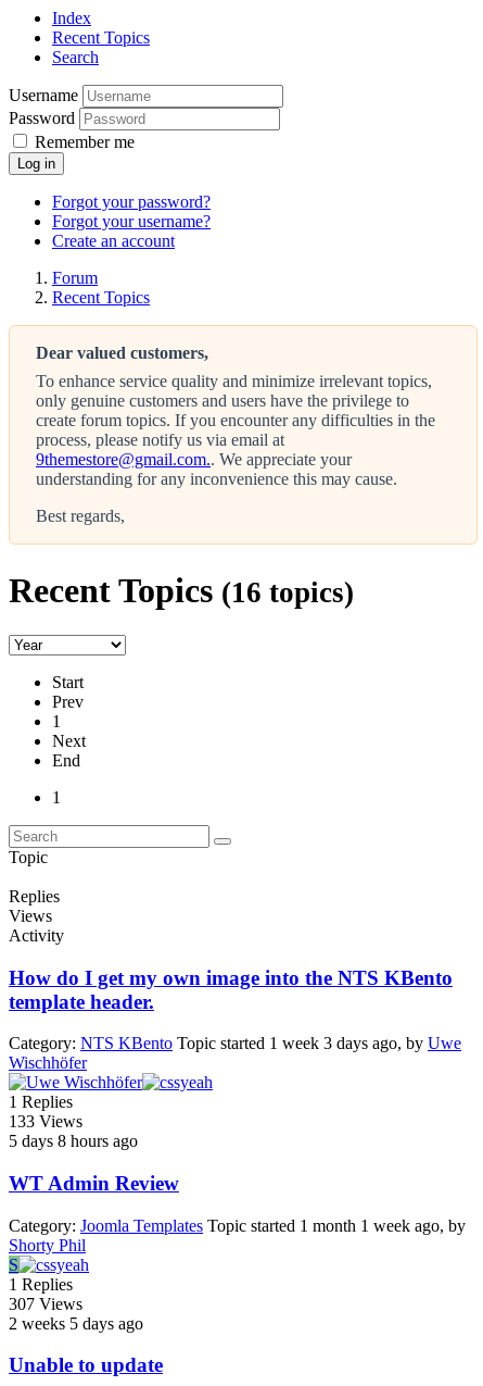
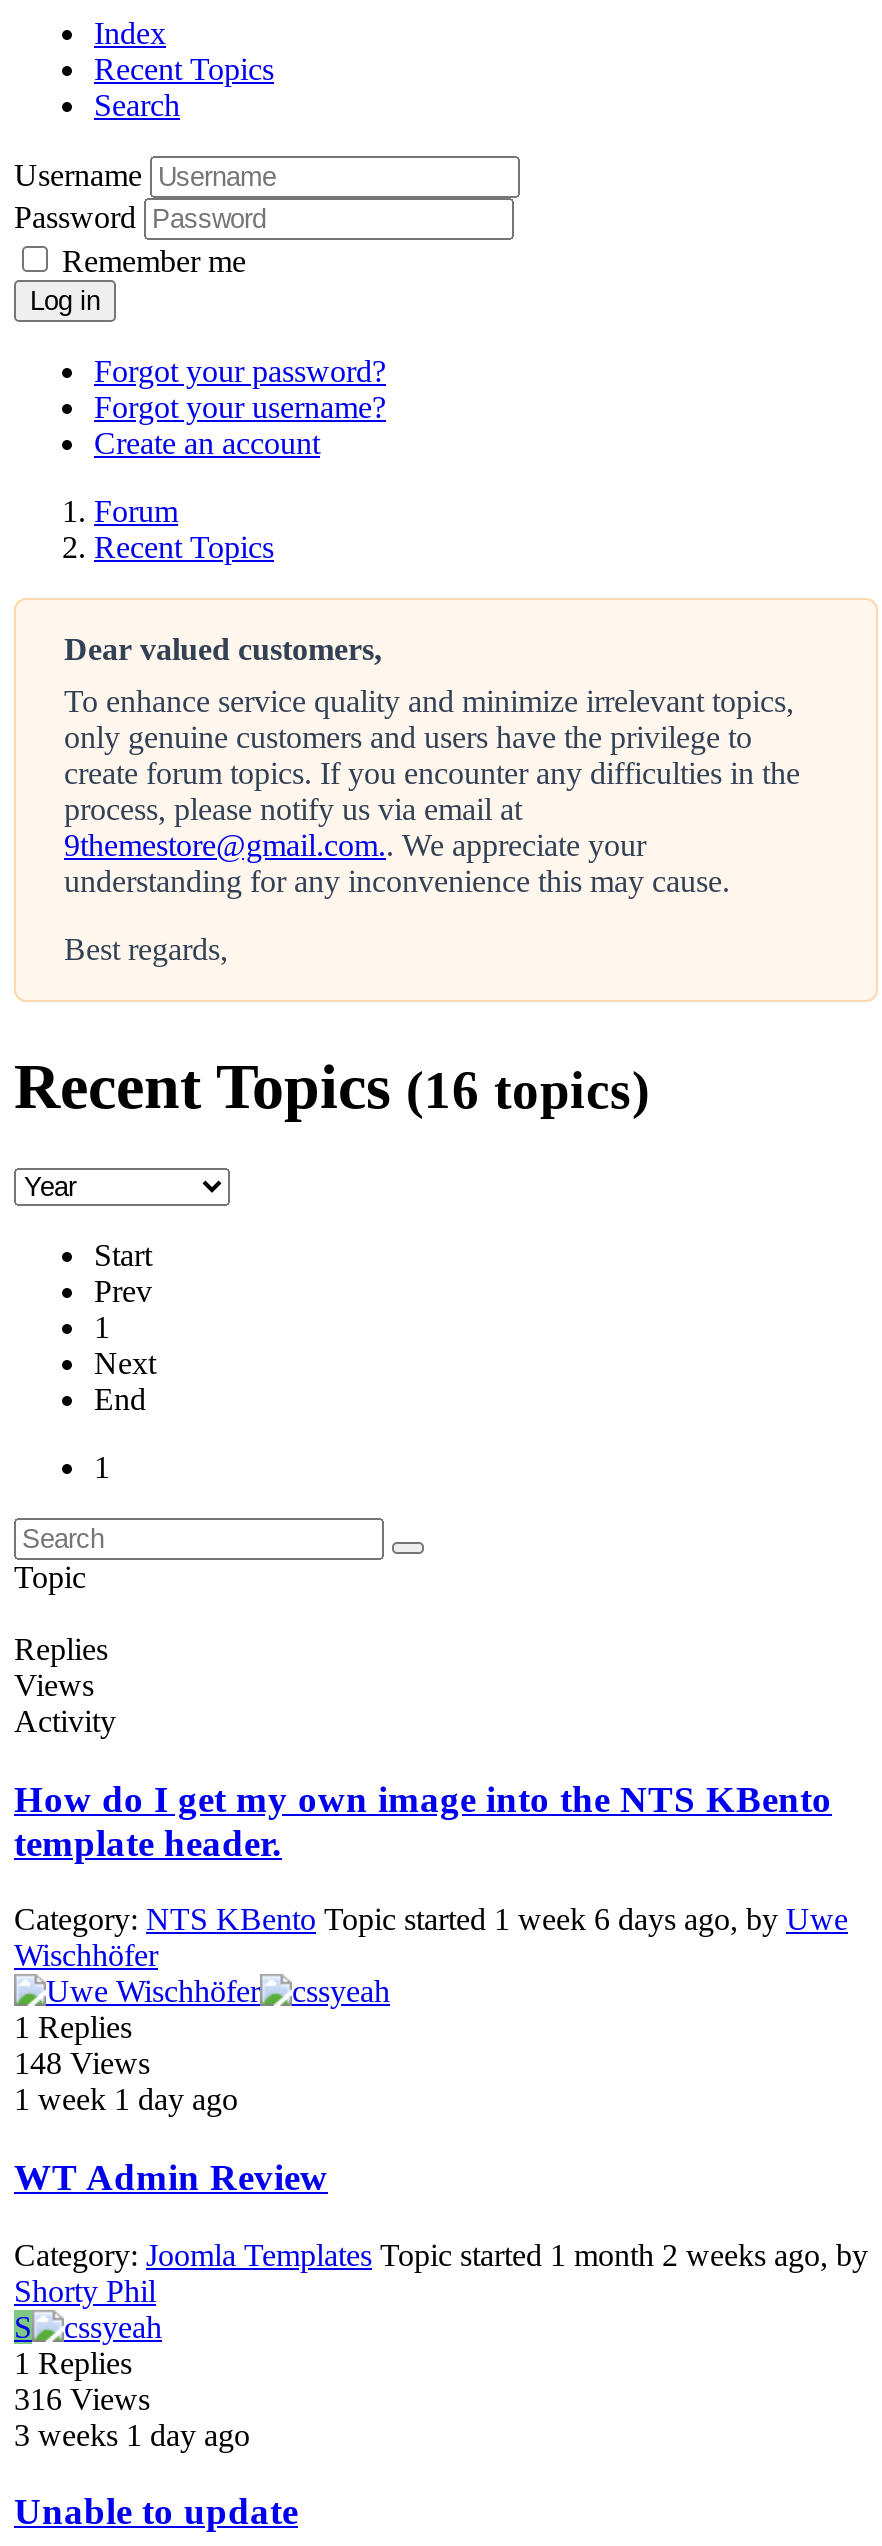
- Category: NTS KBento Topic started 1 week 3 days ago, by Uwe
+ Category: NTS KBento Topic started 1 week 6 days ago, by Uwe

- 133 Views
+ 148 Views

- 5 days 8 hours ago
+ 1 week 1 day ago

- Category: Joomla Templates Topic started 1 month 1 week ago, by
+ Category: Joomla Templates Topic started 1 month 2 weeks ago, by

- 307 Views
+ 316 Views

- 2 weeks 5 days ago
+ 3 weeks 1 day ago
